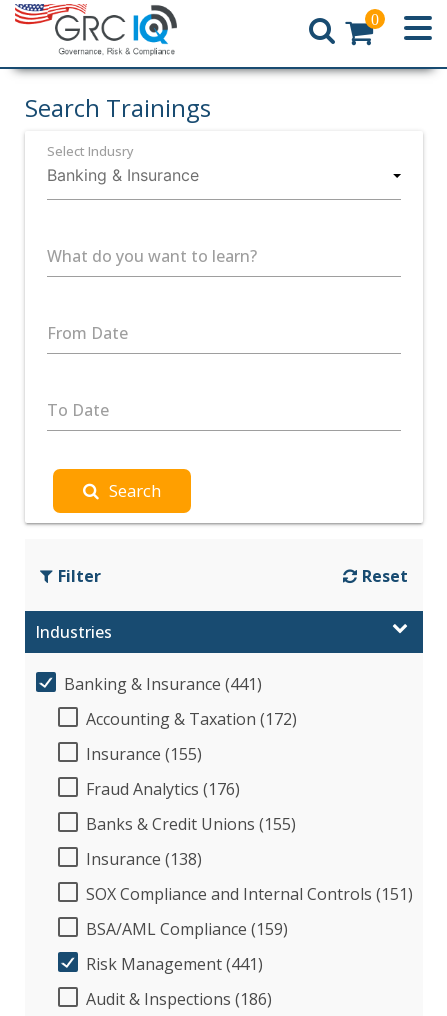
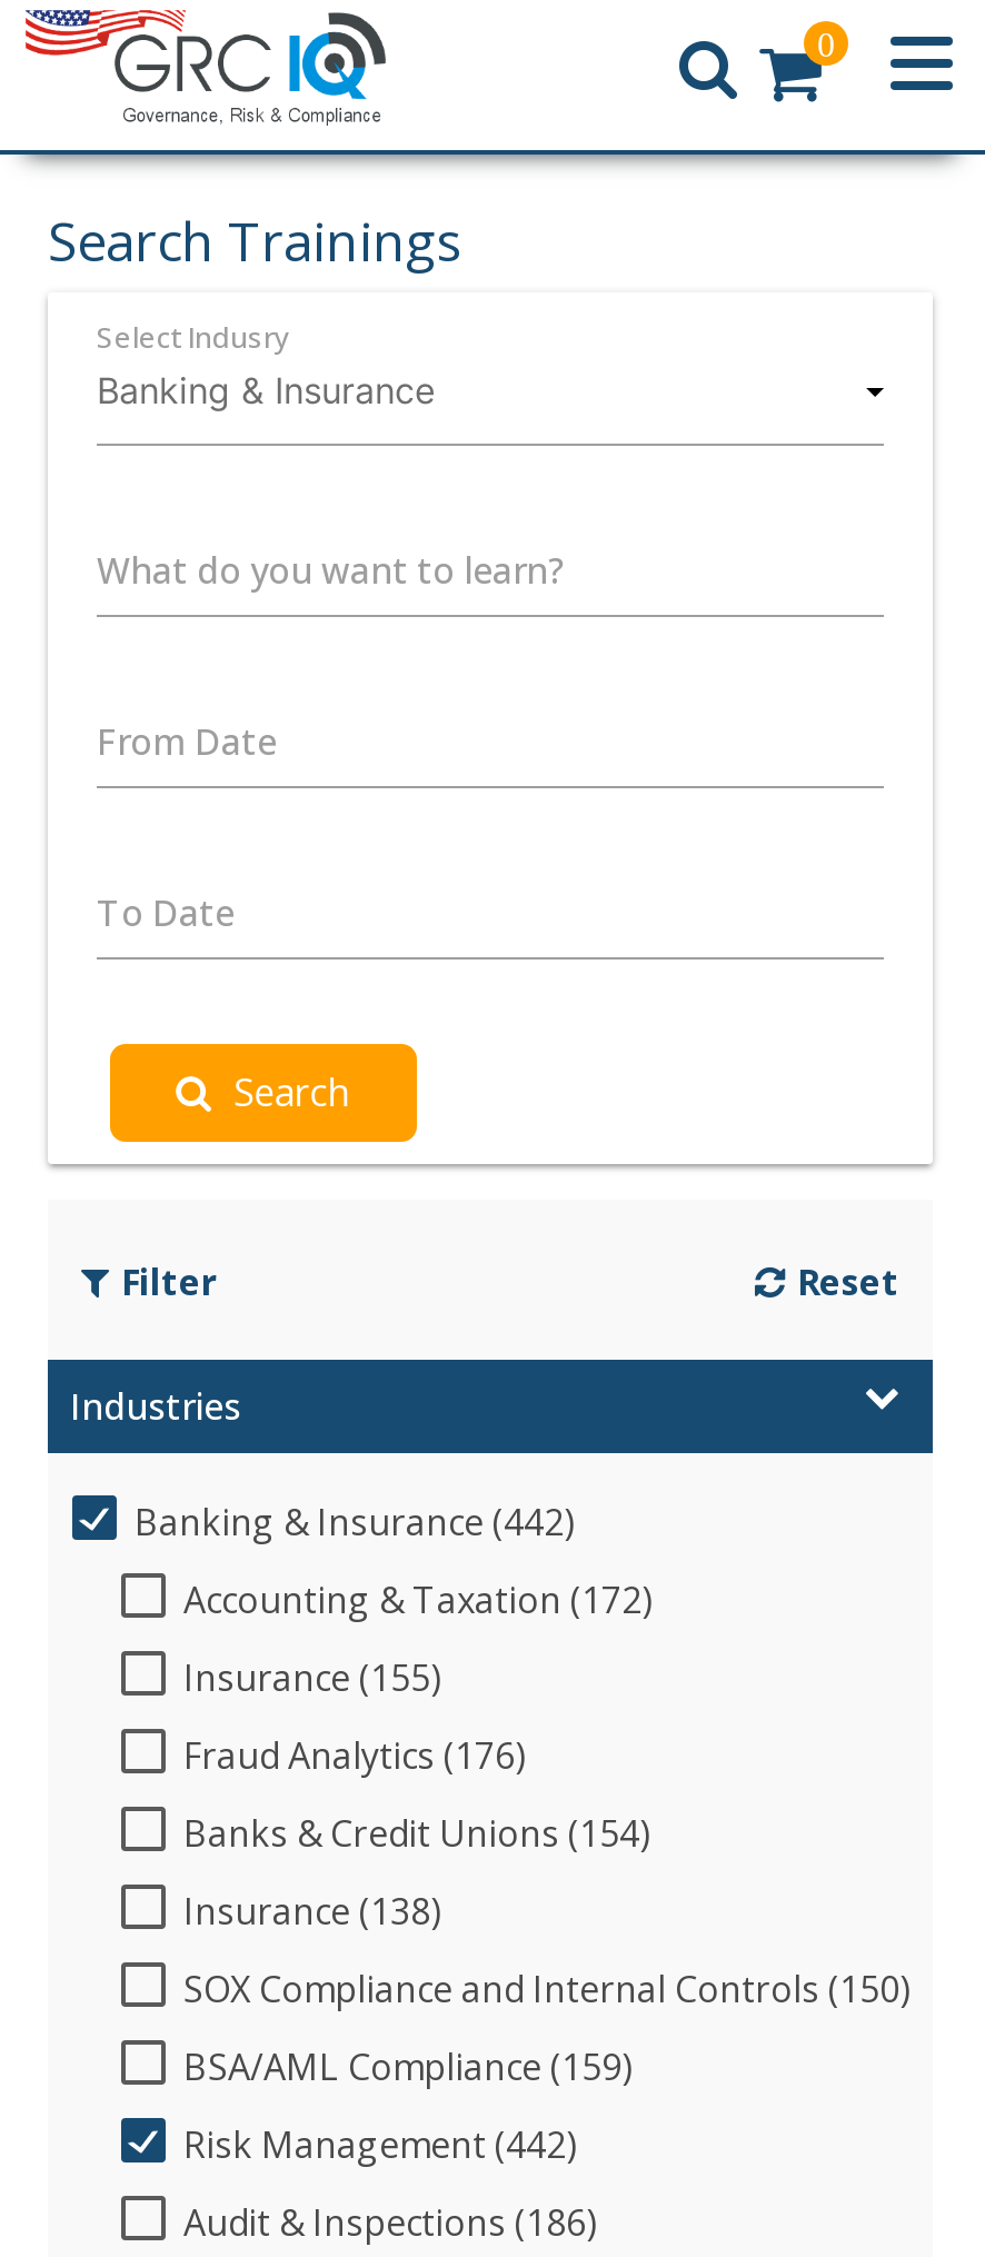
- Banking & Insurance (441)
+ Banking & Insurance (442)

- Banks & Credit Unions (155)
+ Banks & Credit Unions (154)

- SOX Compliance and Internal Controls (151)
+ SOX Compliance and Internal Controls (150)

- Risk Management (441)
+ Risk Management (442)
